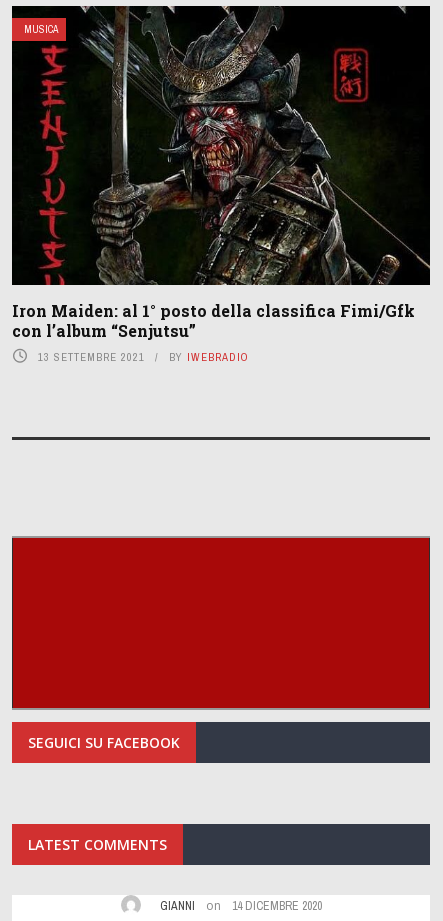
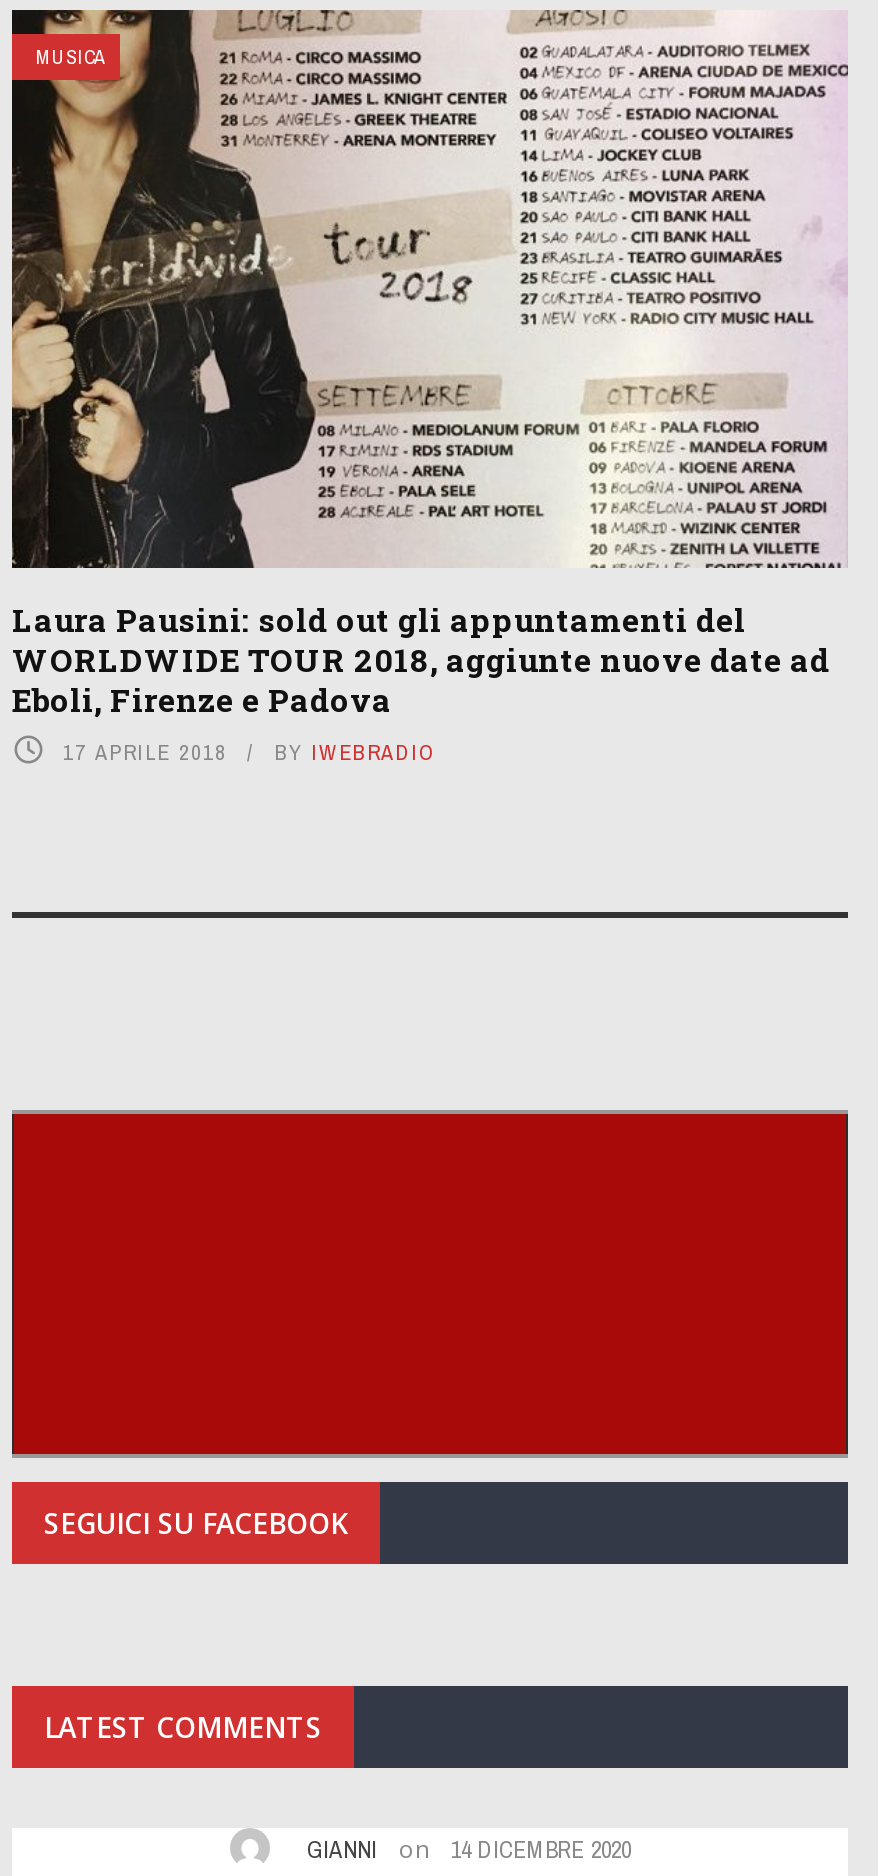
- [image]
- Iron Maiden: al 1° posto della classifica Fimi/Gfk
- con l’album “Senjutsu”
- 13 SETTEMBRE 2021
+ [image]
+ Laura Pausini: sold out gli appuntamenti del
+ WORLDWIDE TOUR 2018, aggiunte nuove date ad
+ Eboli, Firenze e Padova
+ 17 APRILE 2018
